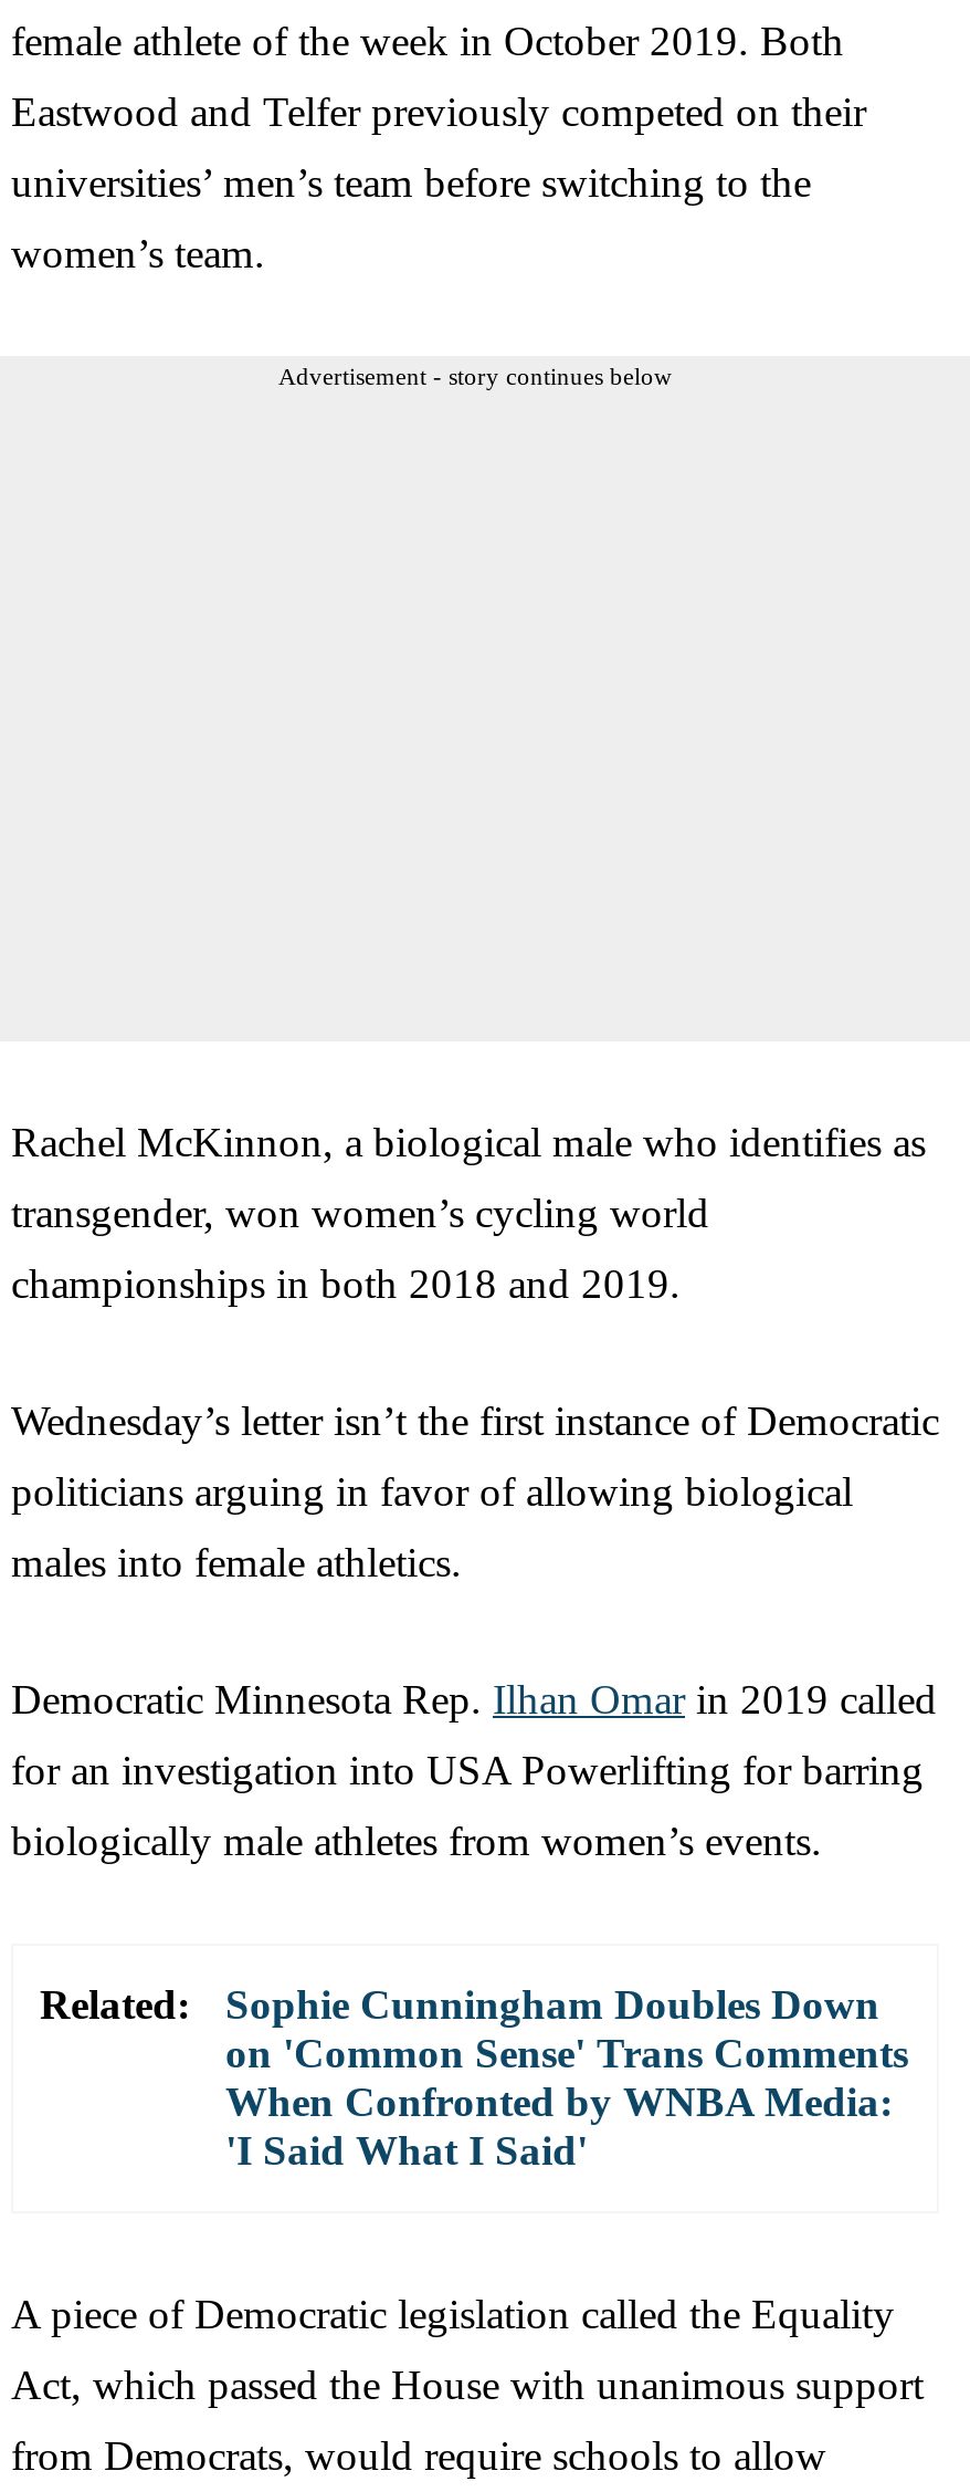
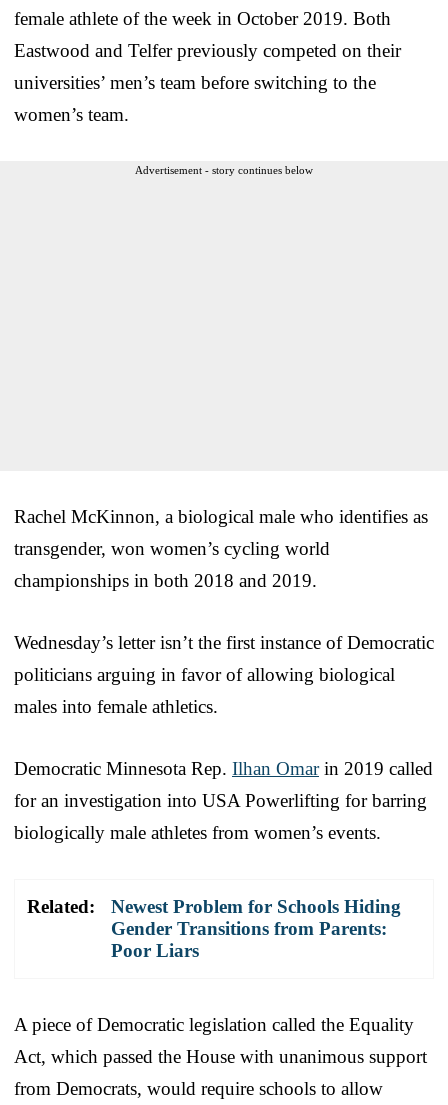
- Sophie Cunningham Doubles Down
- on 'Common Sense' Trans Comments
- When Confronted by WNBA Media:
- 'I Said What I Said'
+ Newest Problem for Schools Hiding
+ Gender Transitions from Parents:
+ Poor Liars
